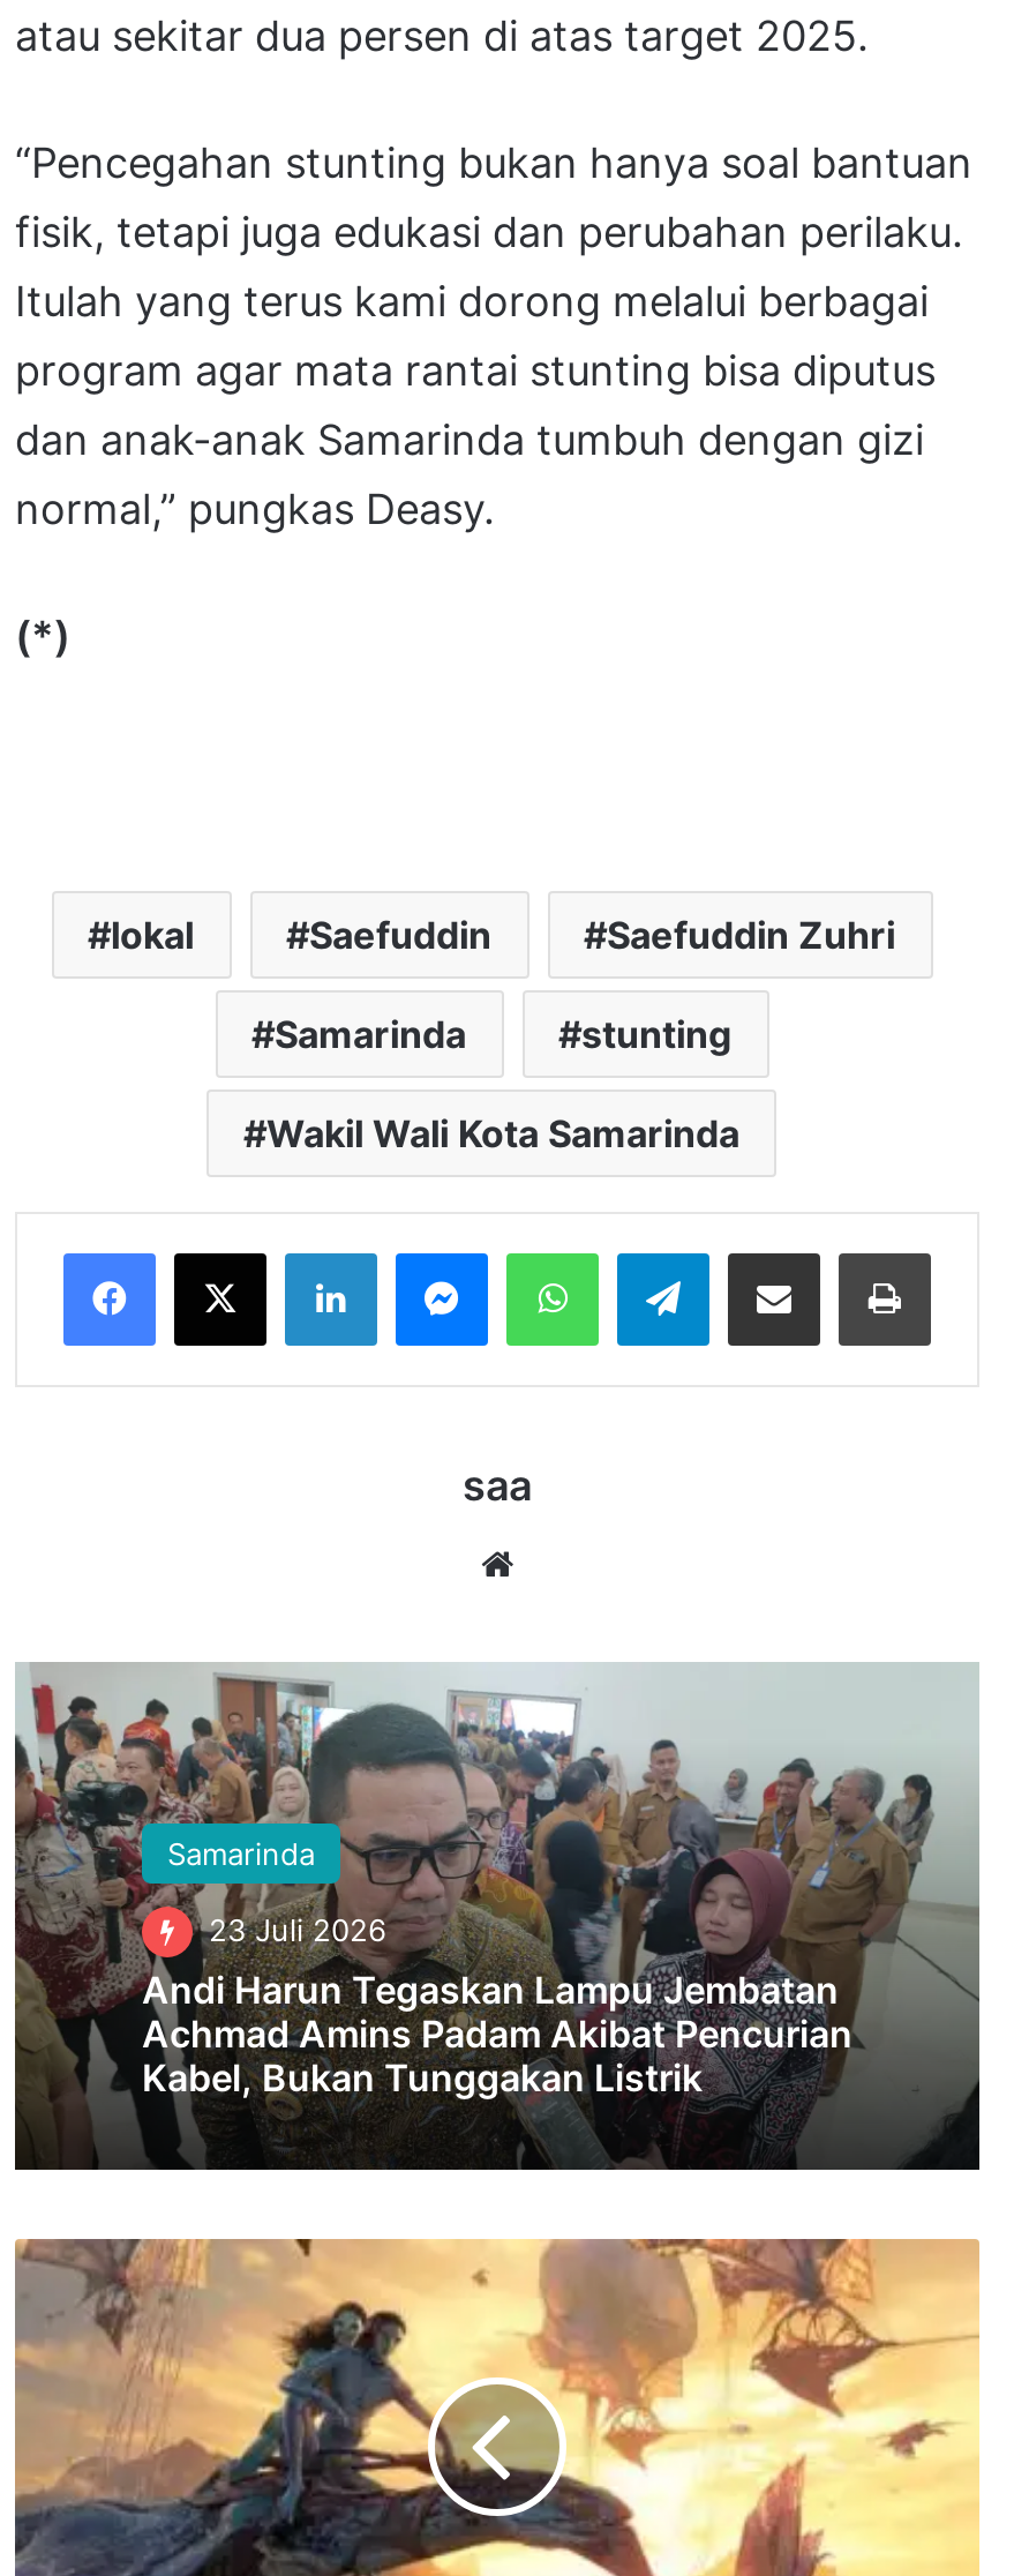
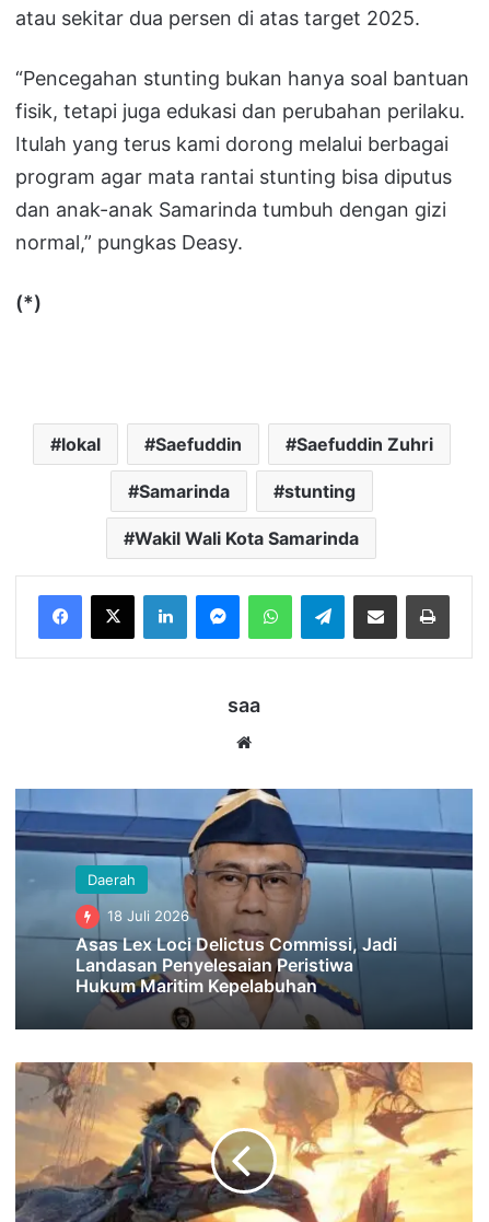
- [image]
- Samarinda
+ [image]
+ Daerah

- 23 Juli 2026
- Andi Harun Tegaskan Lampu Jembatan
- Achmad Amins Padam Akibat Pencurian
- Kabel, Bukan Tunggakan Listrik
+ 18 Juli 2026
+ Asas Lex Loci Delictus Commissi, Jadi
+ Landasan Penyelesaian Peristiwa
+ Hukum Maritim Kepelabuhan
